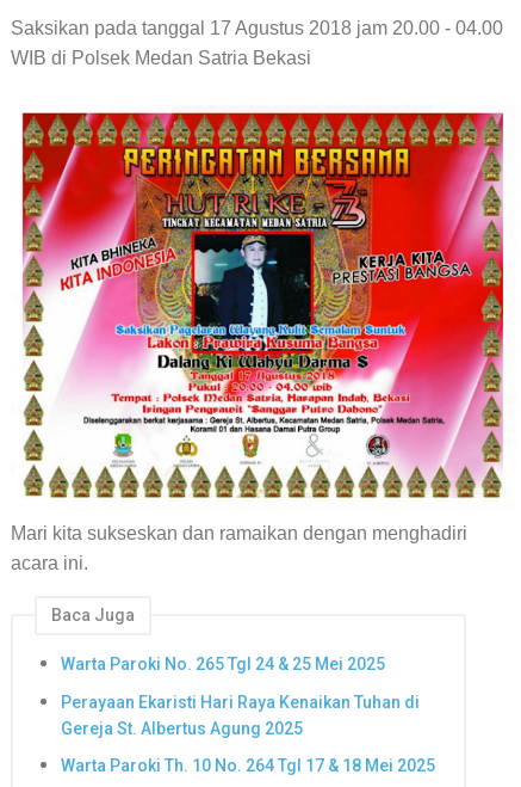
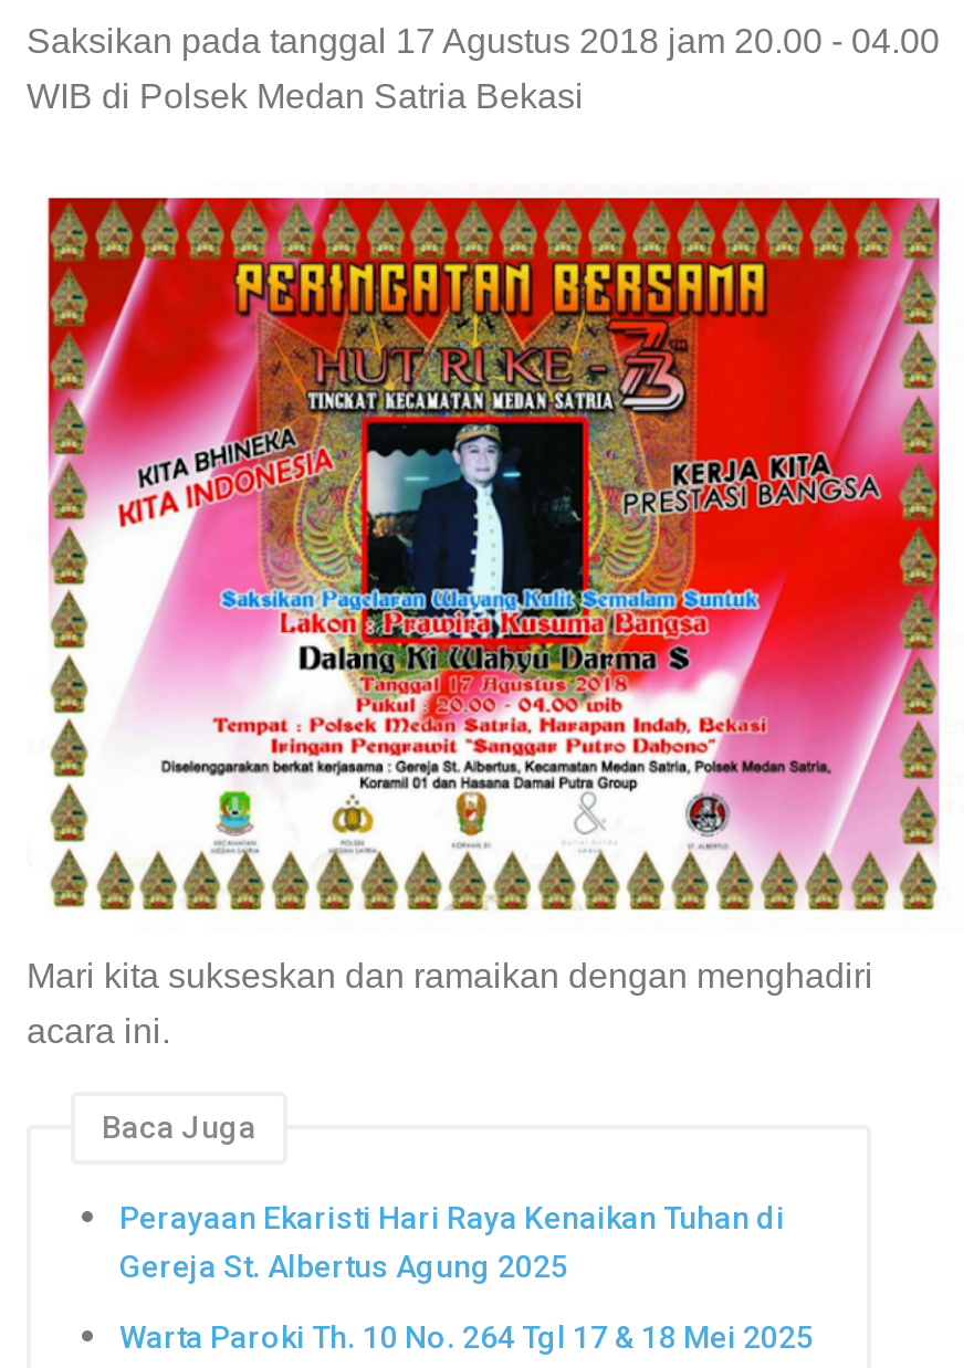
- Warta Paroki No. 265 Tgl 24 & 25 Mei 2025
